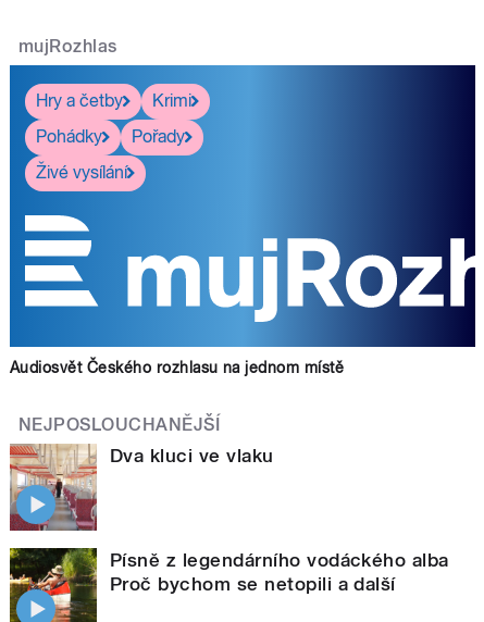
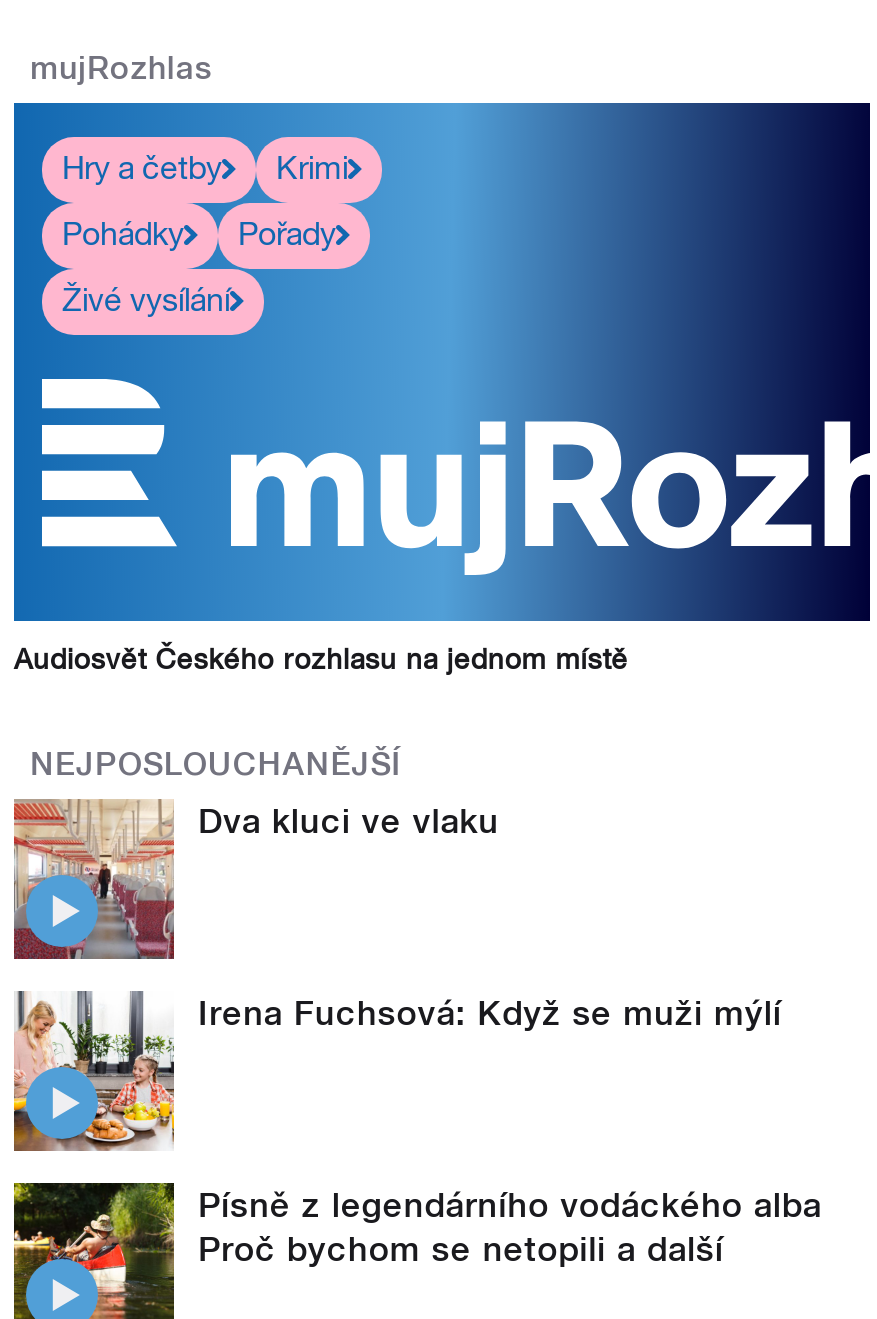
+ [image]
+ Irena Fuchsová: Když se muži mýlí
